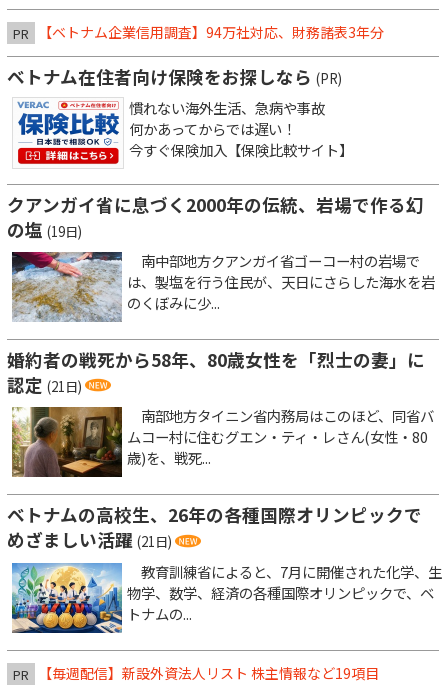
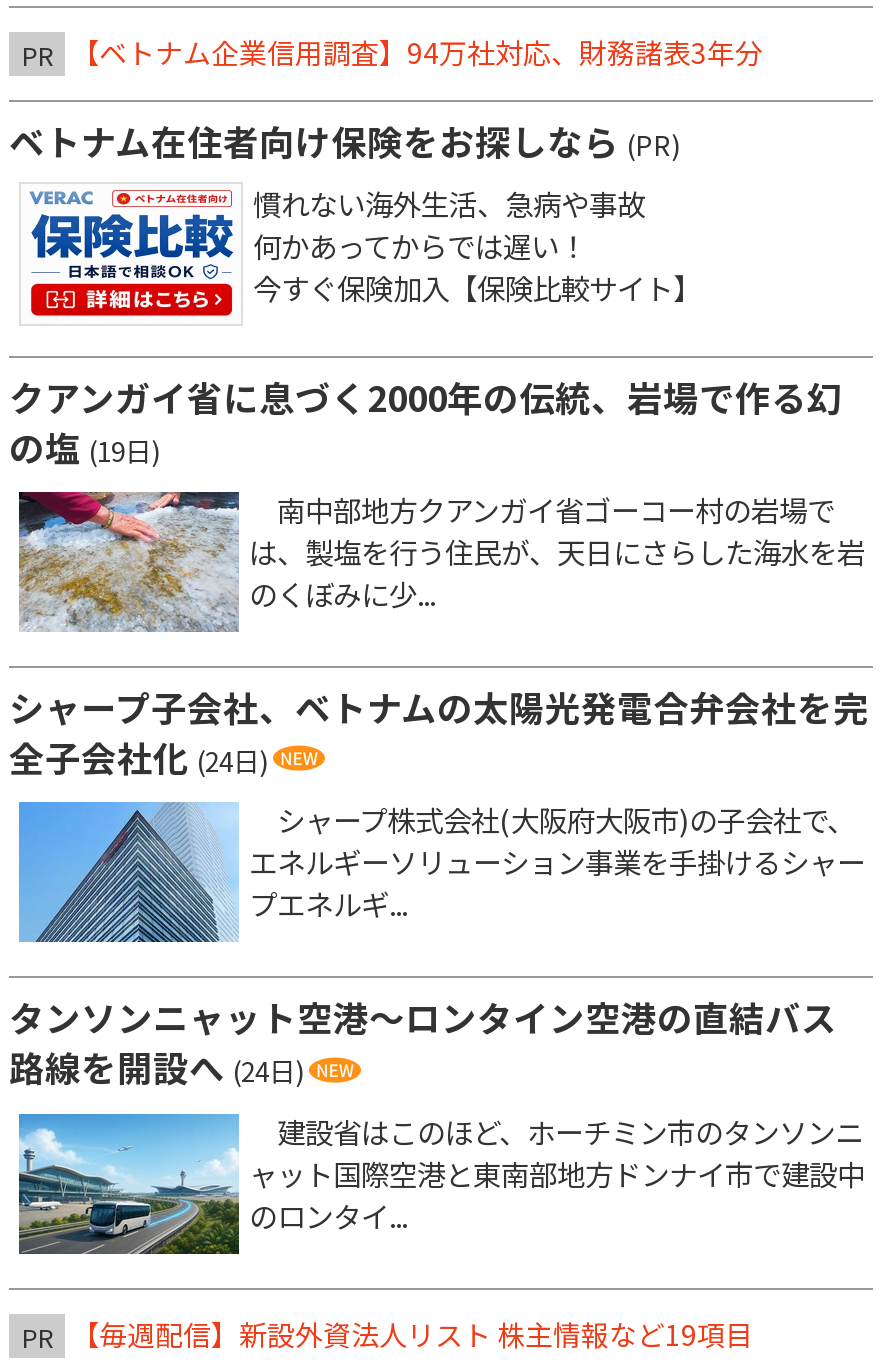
- [image]
- 婚約者の戦死から58年、80歳女性を「烈士の妻」に
- 認定 (21日)
- 南部地方タイニン省内務局はこのほど、同省バ
- ムコー村に住むグエン・ティ・レさん(女性・80
- 歳)を、戦死...
+ [image]
+ シャープ子会社、ベトナムの太陽光発電合弁会社を完
+ 全子会社化 (24日)
+ シャープ株式会社(大阪府大阪市)の子会社で、
+ エネルギーソリューション事業を手掛けるシャー
+ プエネルギ...

- [image]
- ベトナムの高校生、26年の各種国際オリンピックで
- めざましい活躍 (21日)
- 教育訓練省によると、7月に開催された化学、生
- 物学、数学、経済の各種国際オリンピックで、ベ
- トナムの...
+ [image]
+ タンソンニャット空港～ロンタイン空港の直結バス
+ 路線を開設へ (24日)
+ 建設省はこのほど、ホーチミン市のタンソンニ
+ ャット国際空港と東南部地方ドンナイ市で建設中
+ のロンタイ...
